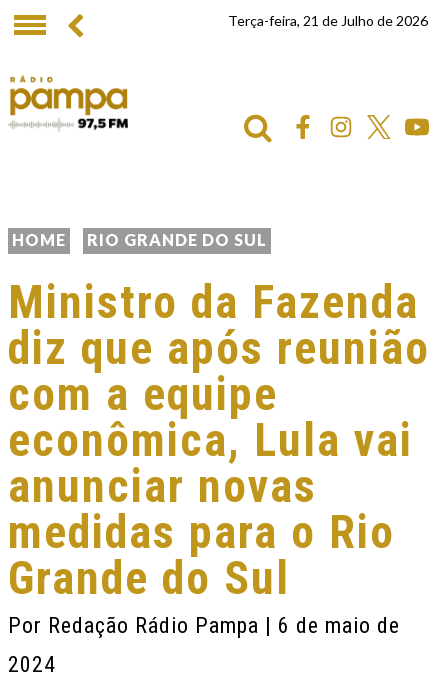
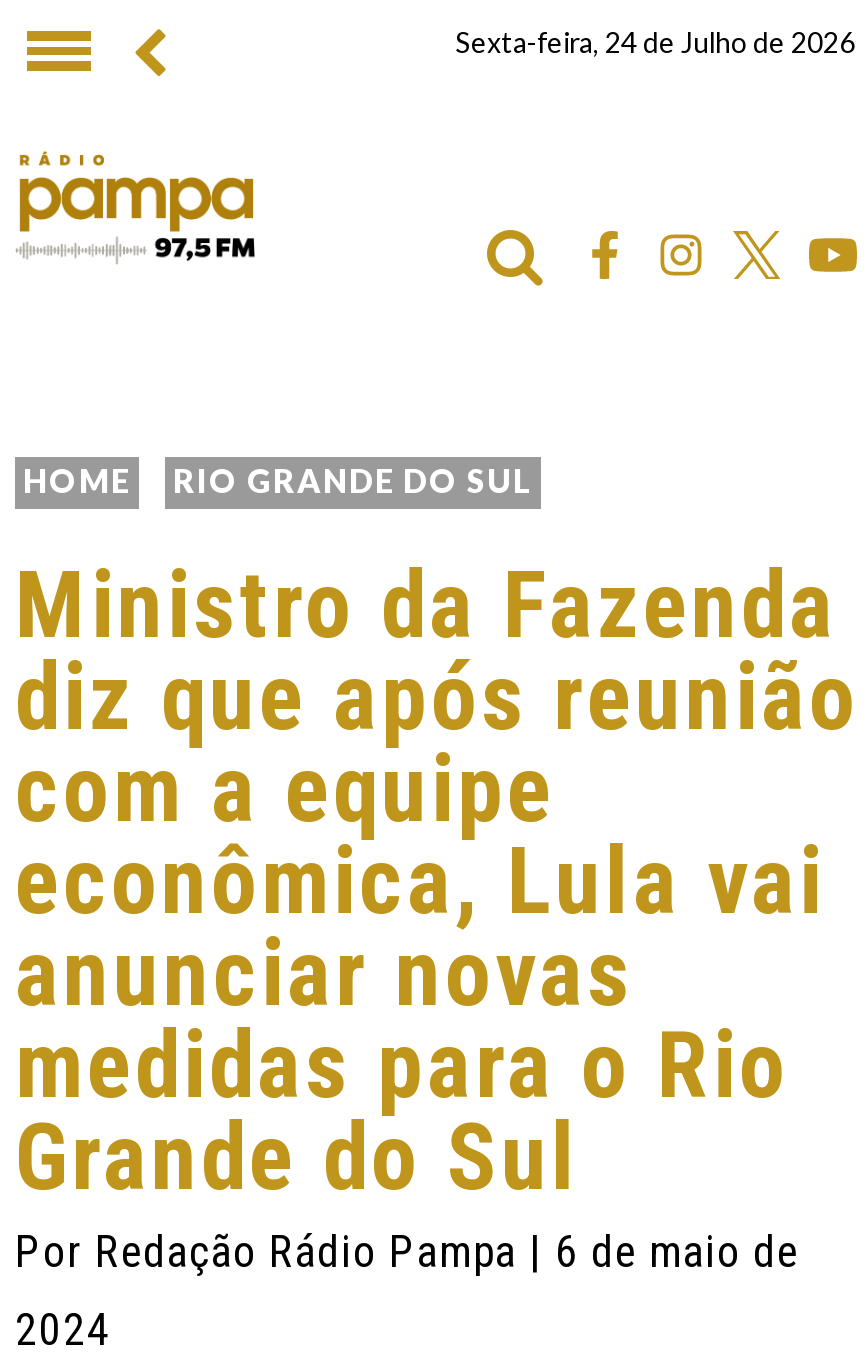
- Terça-feira, 21 de Julho de 2026
+ Sexta-feira, 24 de Julho de 2026
